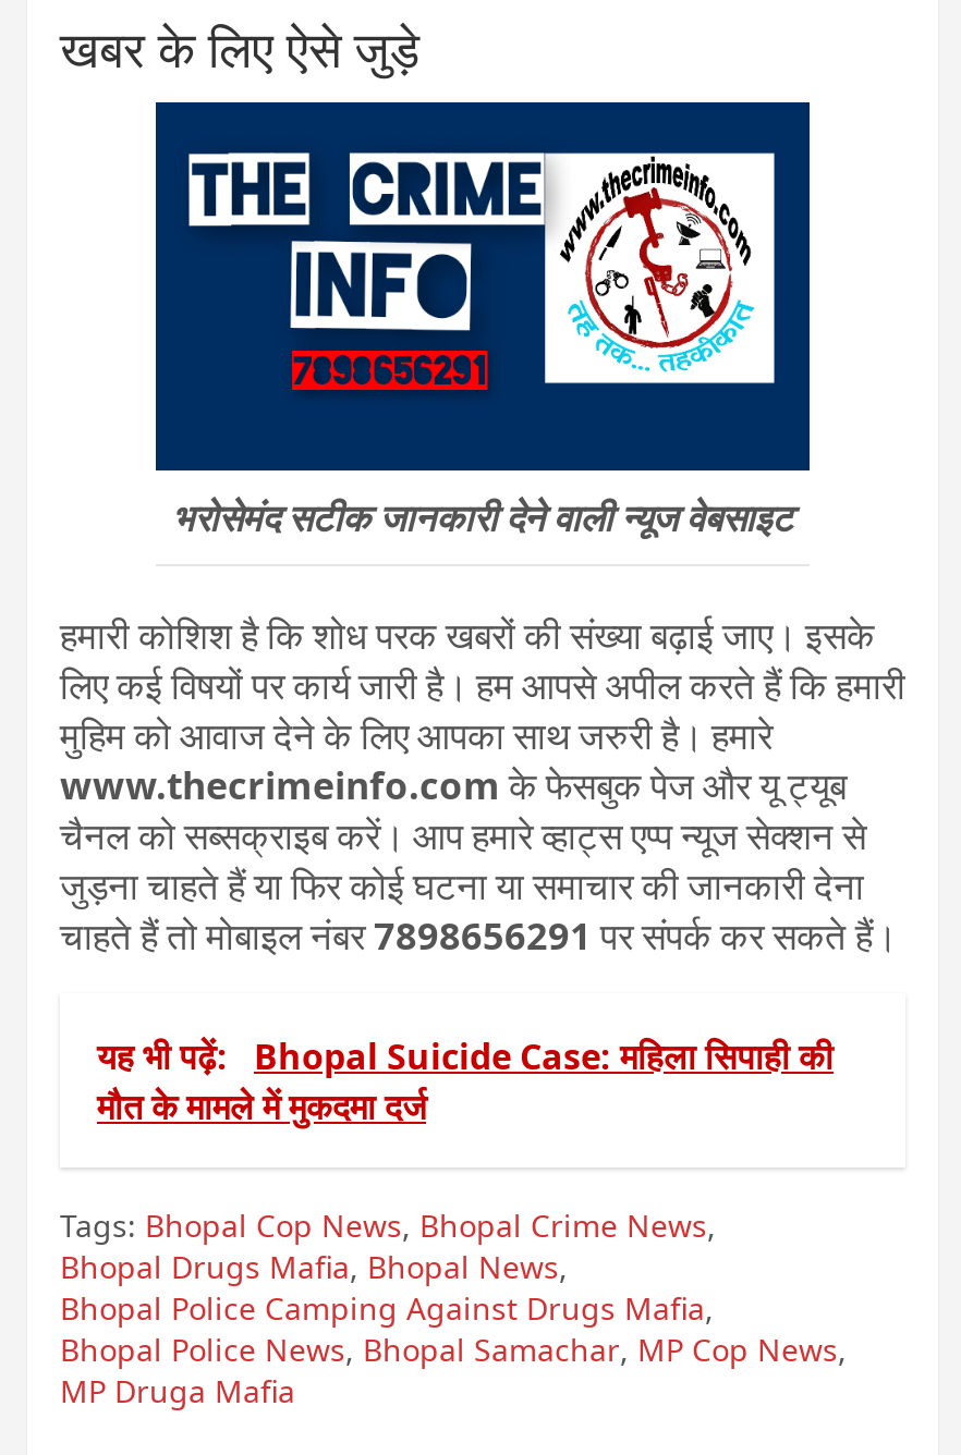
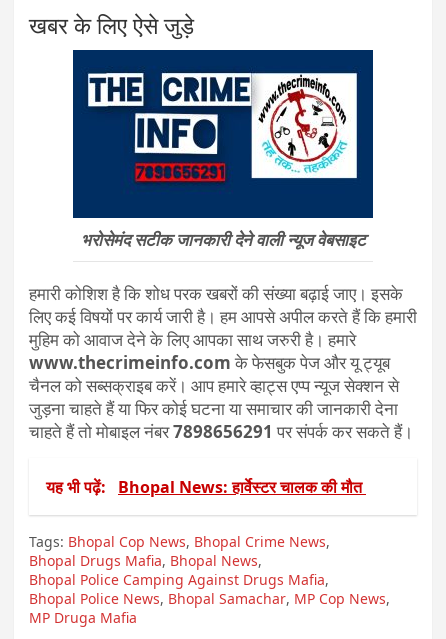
- यह भी पढ़ें: Bhopal Suicide Case: महिला सिपाही की
- मौत के मामले में मुकदमा दर्ज
+ यह भी पढ़ें: Bhopal News: हार्वेस्टर चालक की मौत
